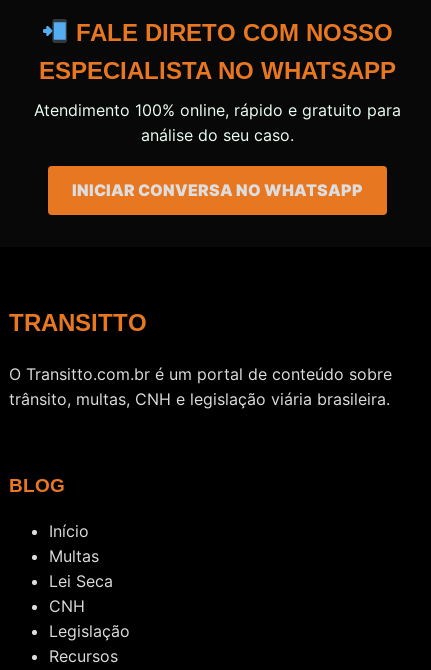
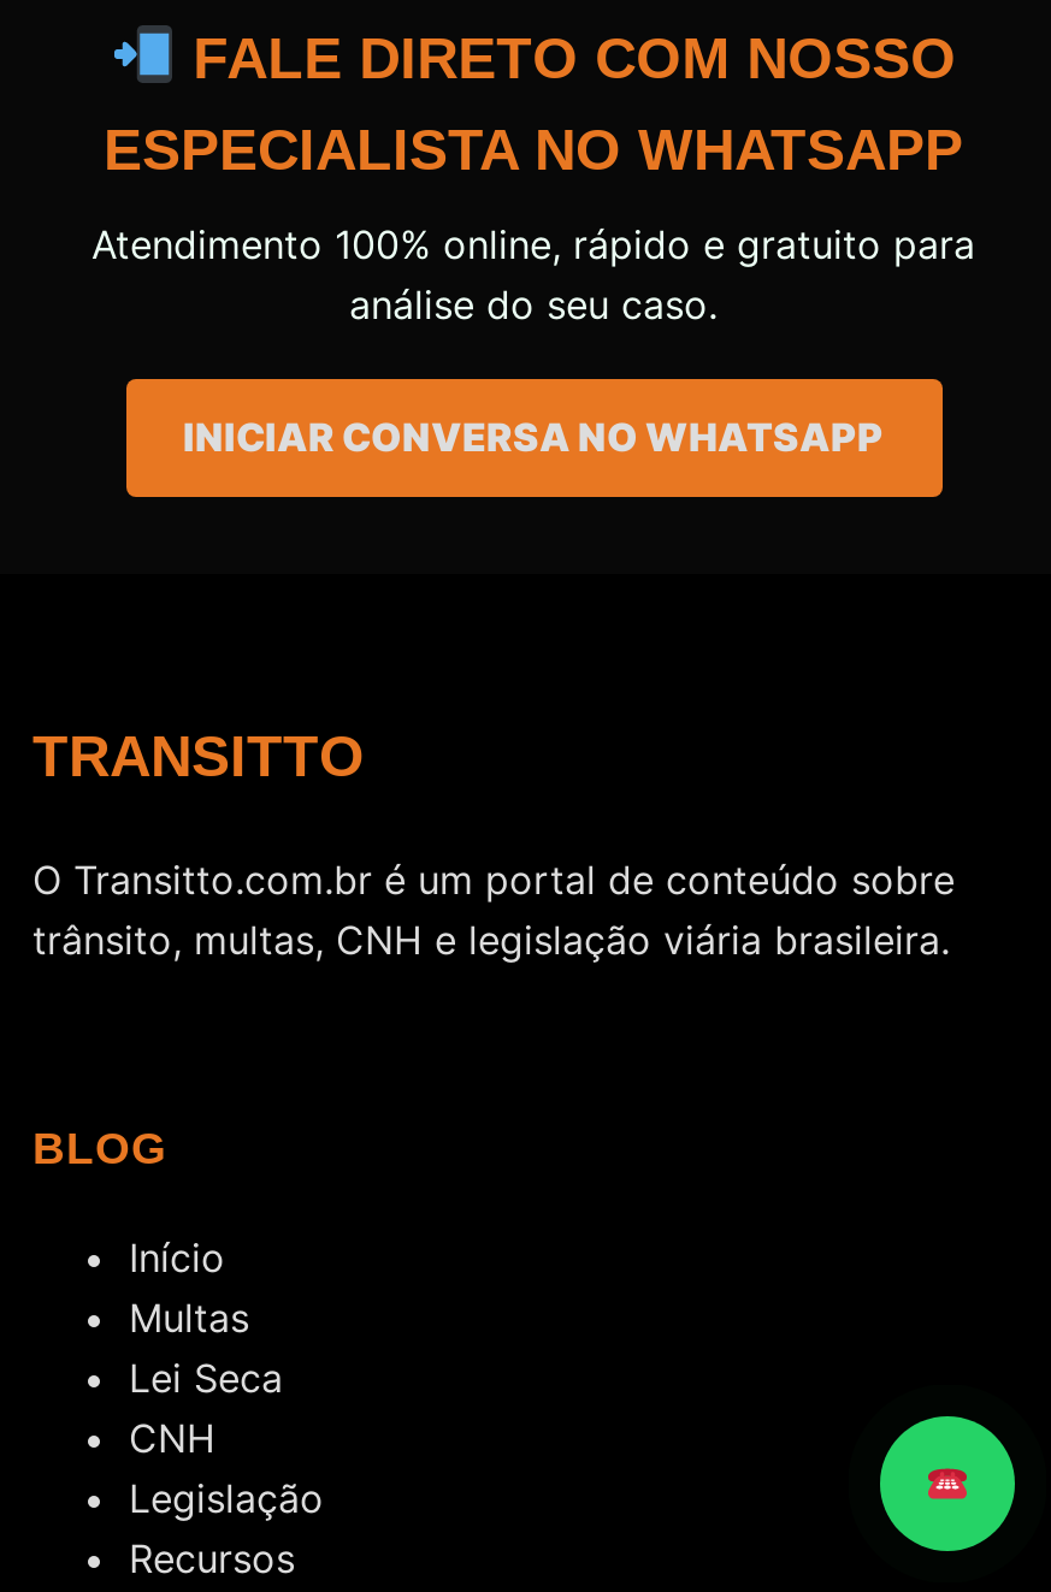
+ [image]
